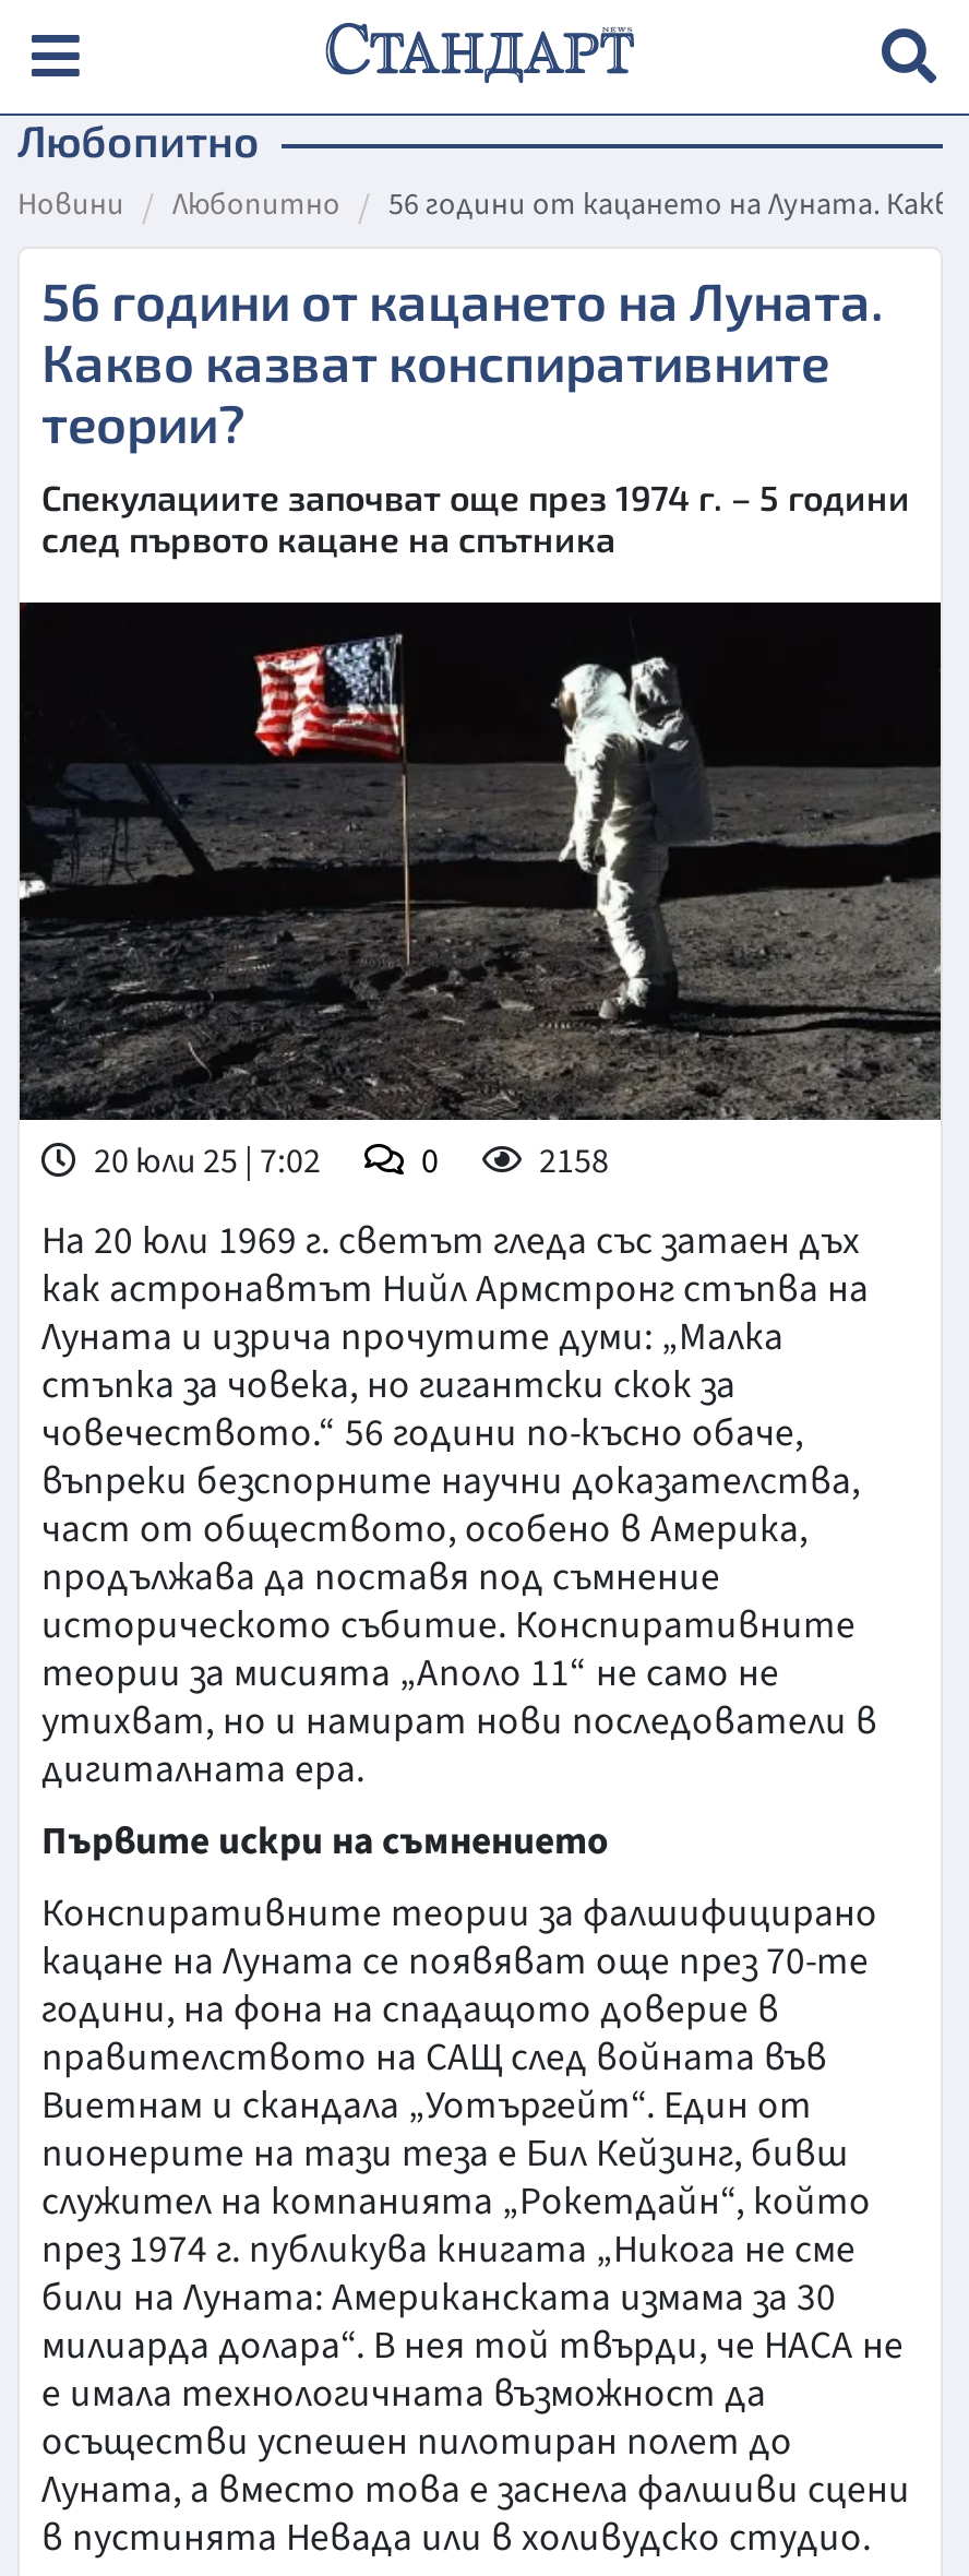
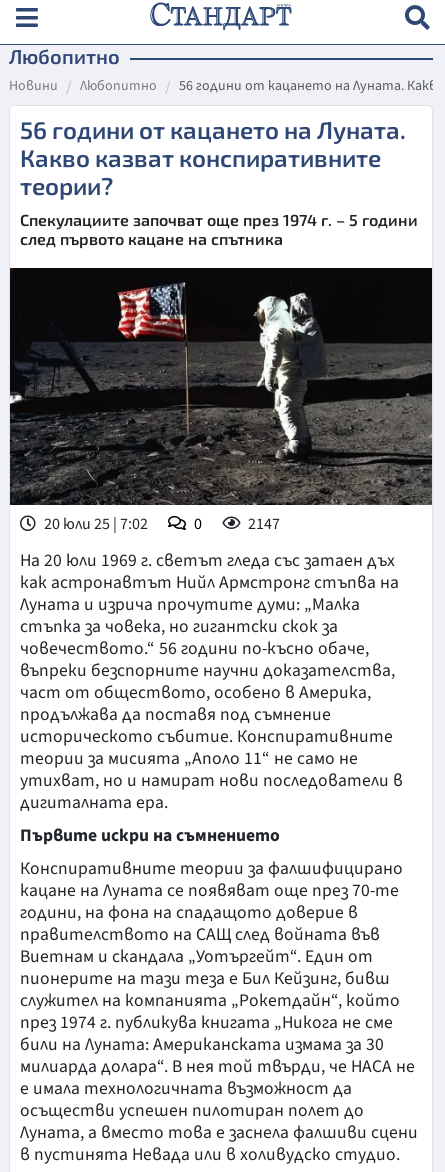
- 2158
+ 2147
